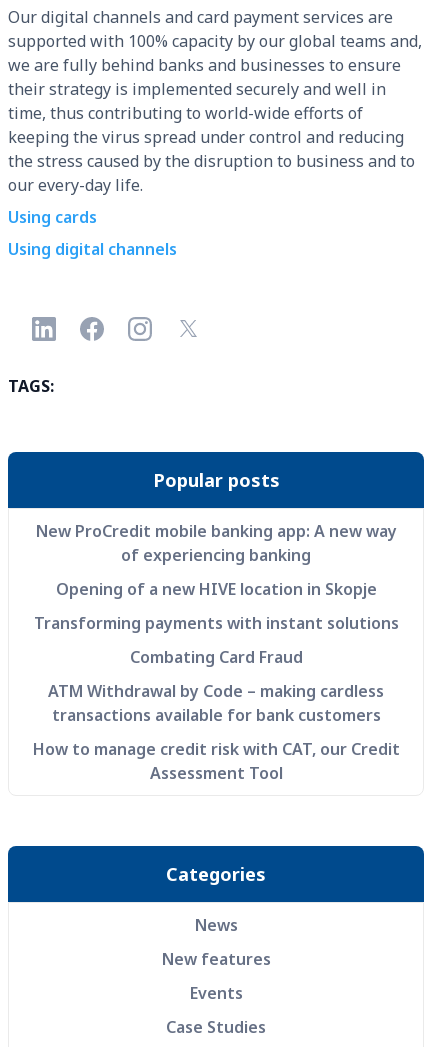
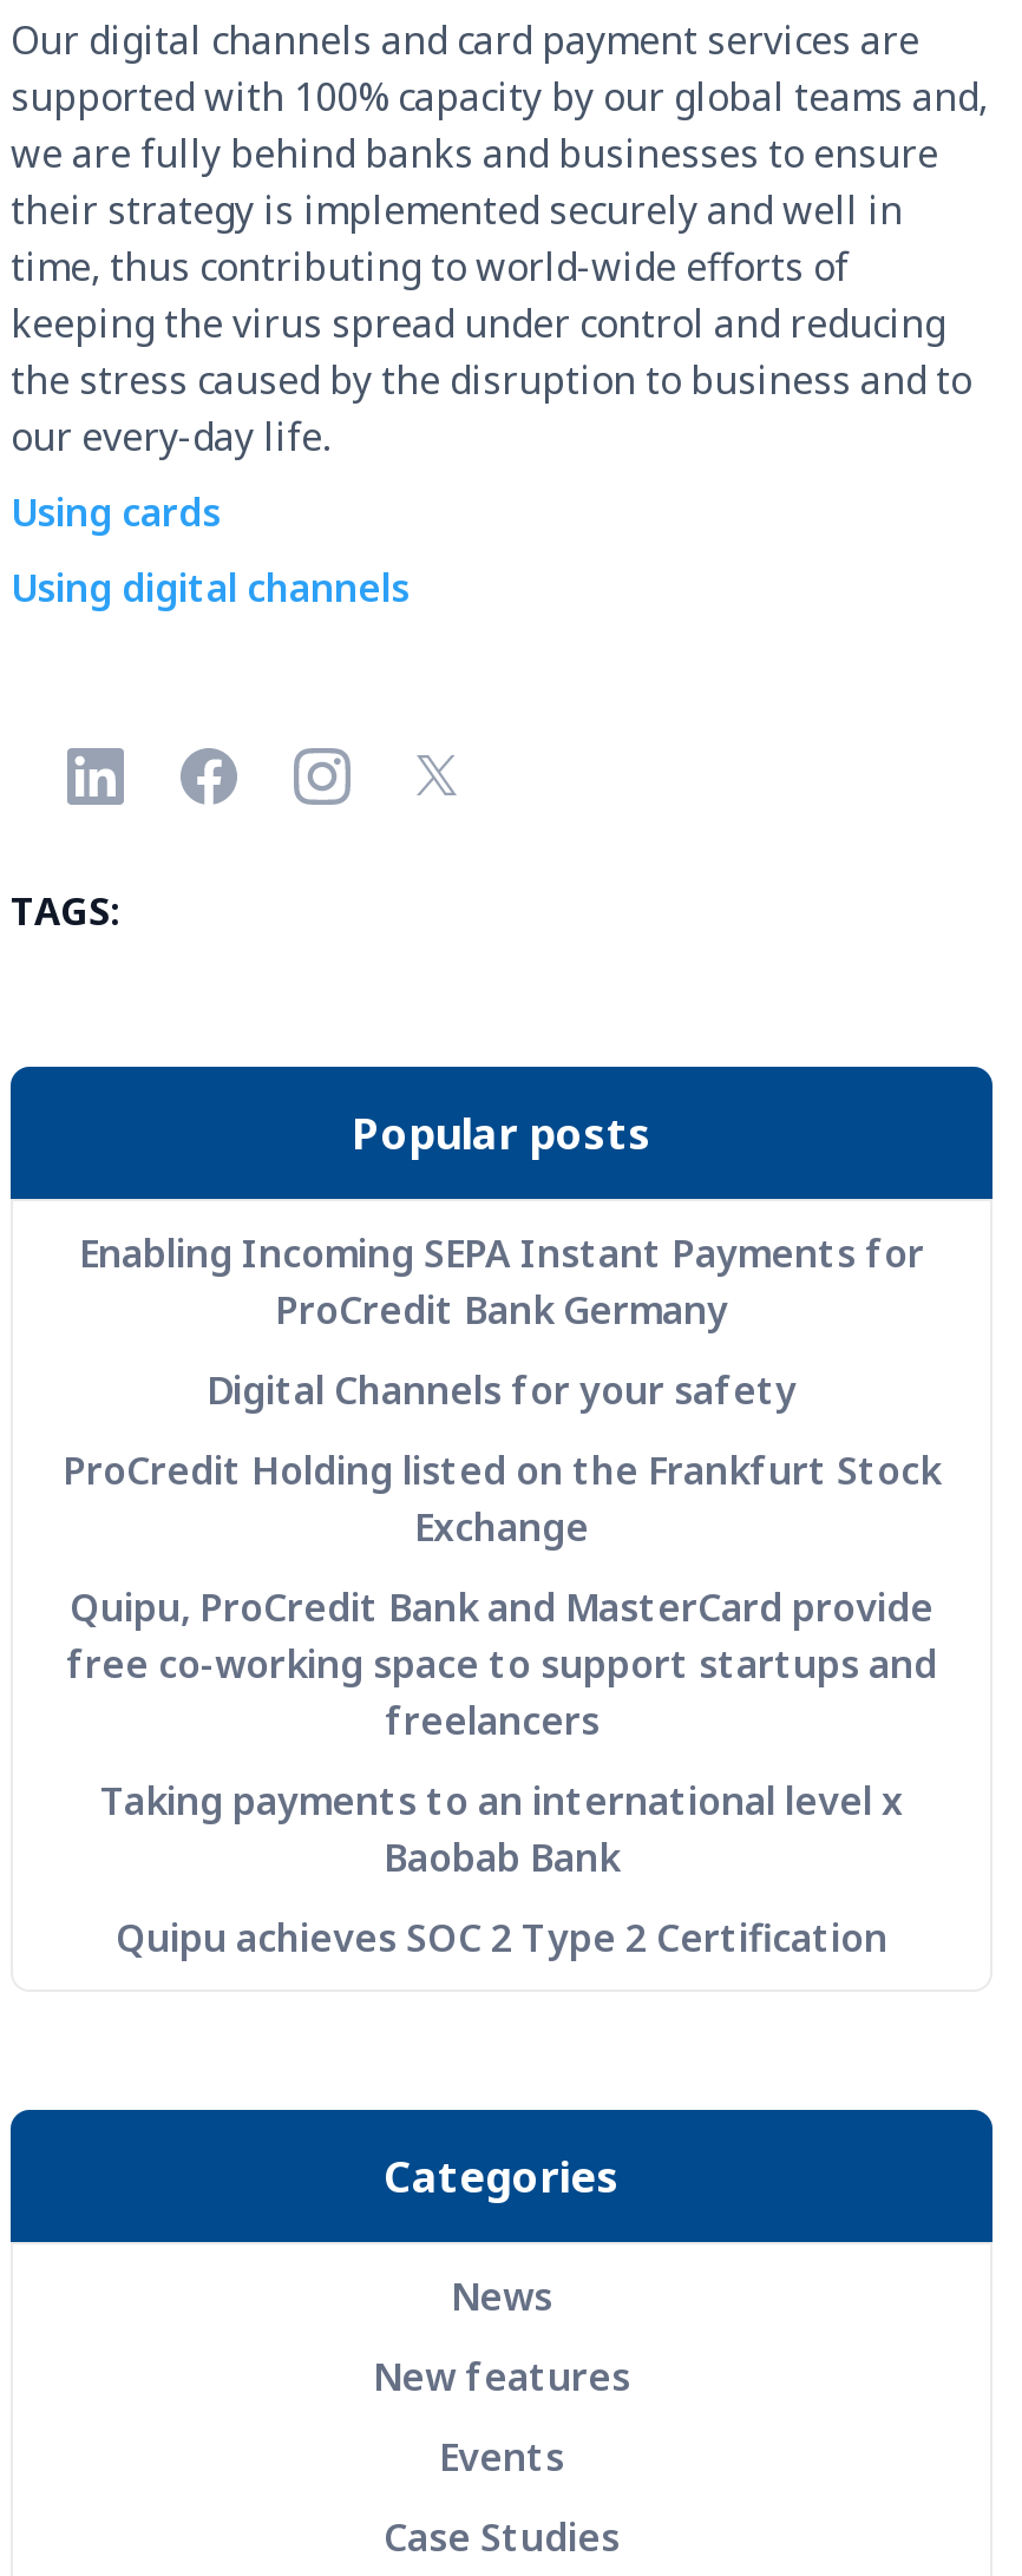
- New ProCredit mobile banking app: A new way
- of experiencing banking
+ Enabling Incoming SEPA Instant Payments for
+ ProCredit Bank Germany

- Opening of a new HIVE location in Skopje
+ Digital Channels for your safety

- Transforming payments with instant solutions
+ ProCredit Holding listed on the Frankfurt Stock
+ Exchange

- Combating Card Fraud
+ Quipu, ProCredit Bank and MasterCard provide
+ free co-working space to support startups and
+ freelancers

- ATM Withdrawal by Code – making cardless
- transactions available for bank customers
+ Taking payments to an international level x
+ Baobab Bank

- How to manage credit risk with CAT, our Credit
- Assessment Tool
+ Quipu achieves SOC 2 Type 2 Certification
